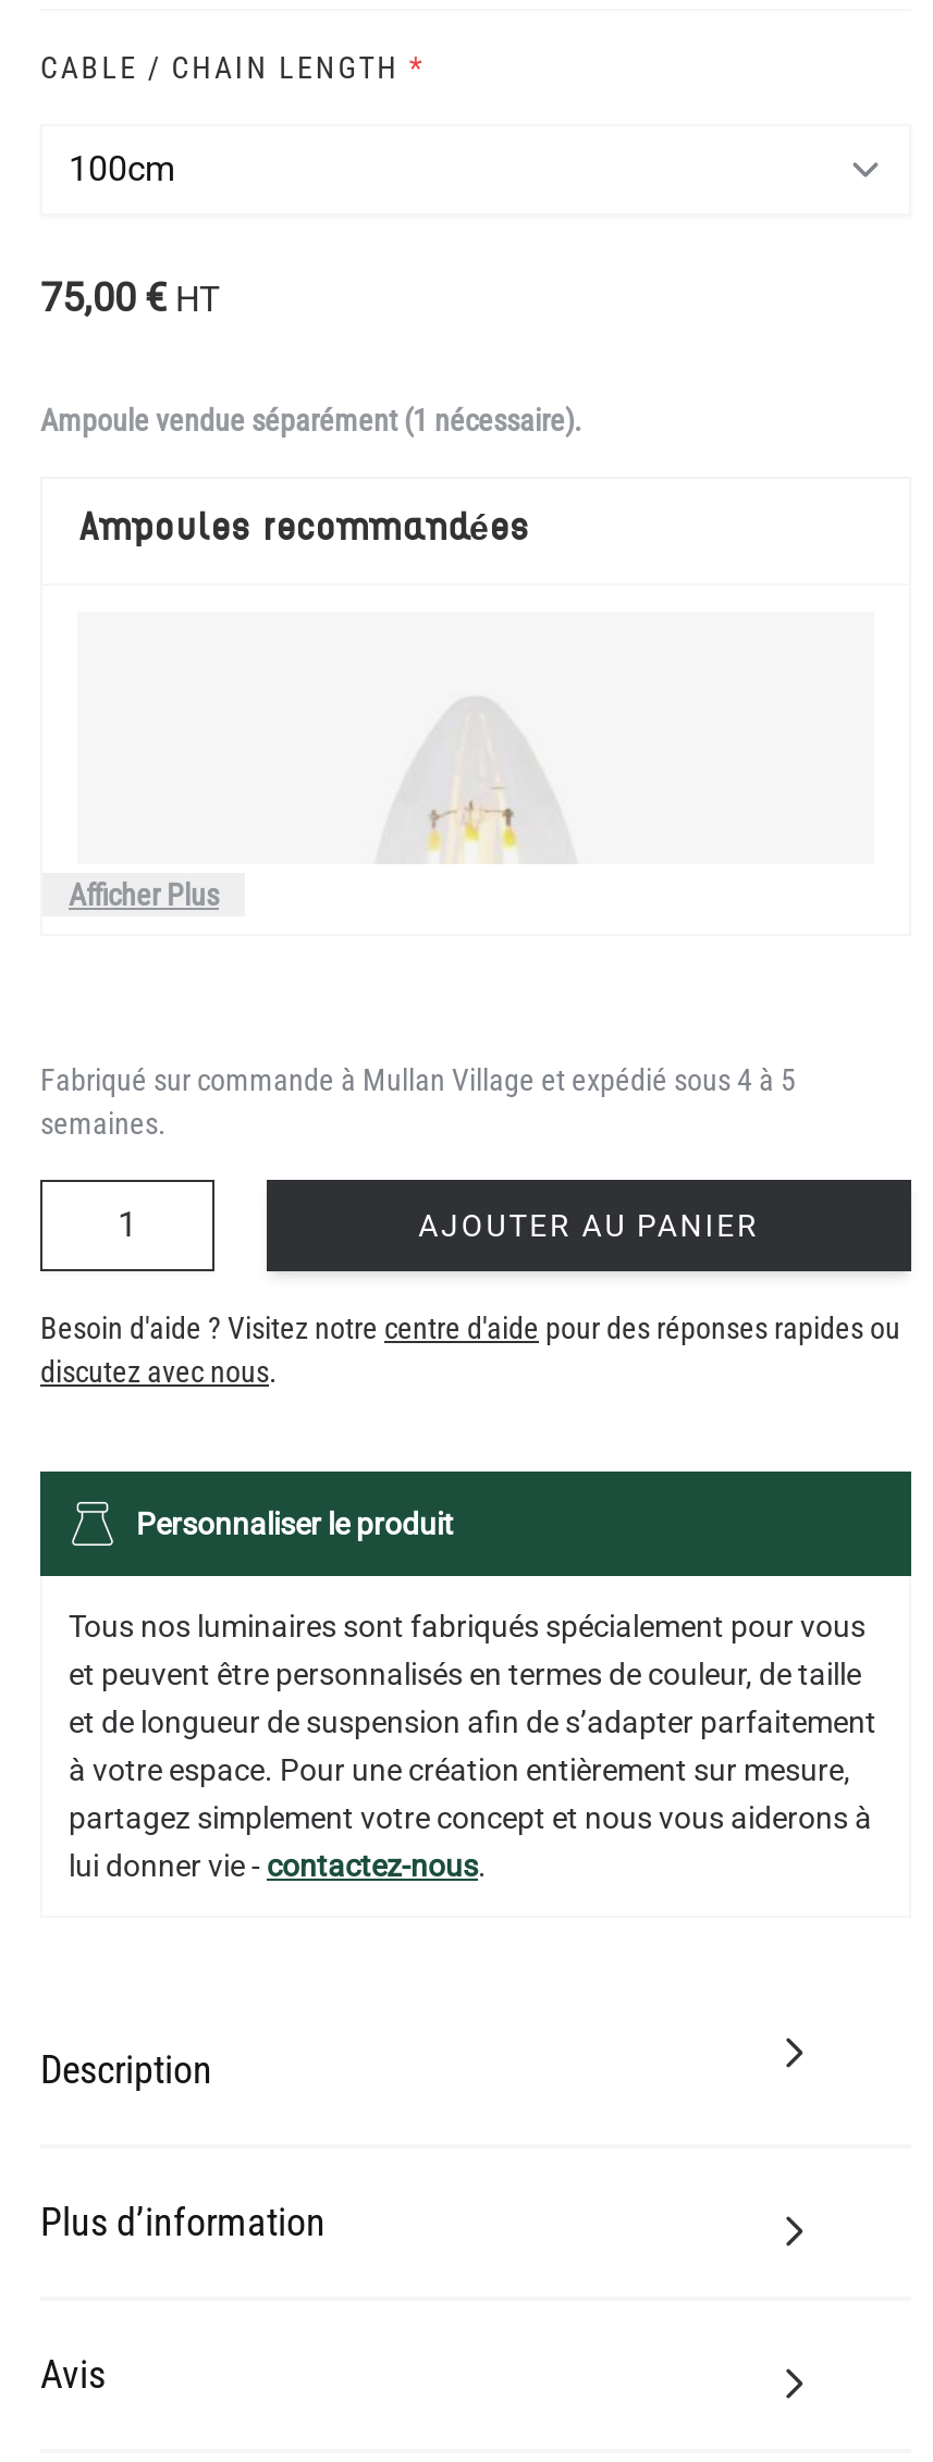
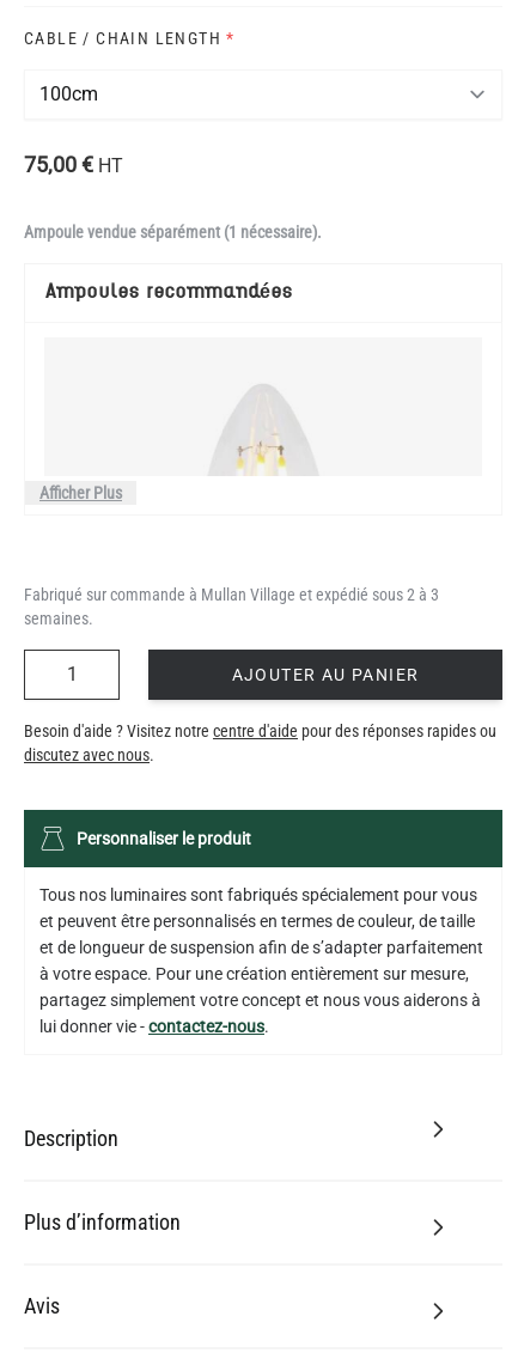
- Fabriqué sur commande à Mullan Village et expédié sous 4 à 5
+ Fabriqué sur commande à Mullan Village et expédié sous 2 à 3
